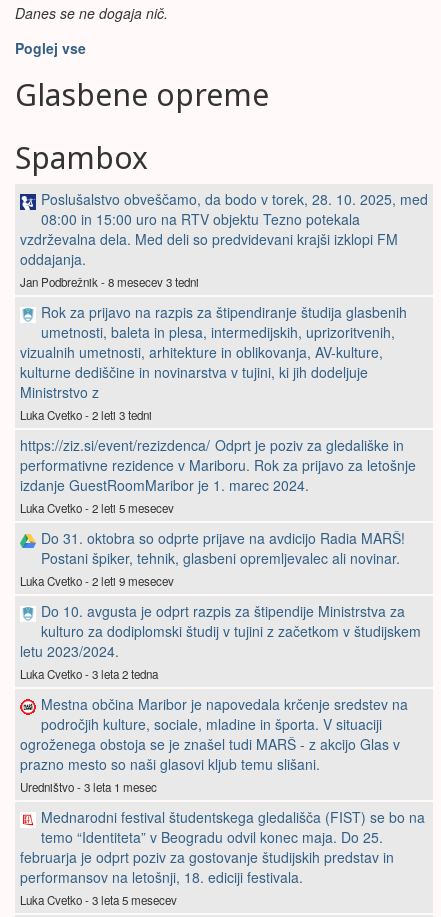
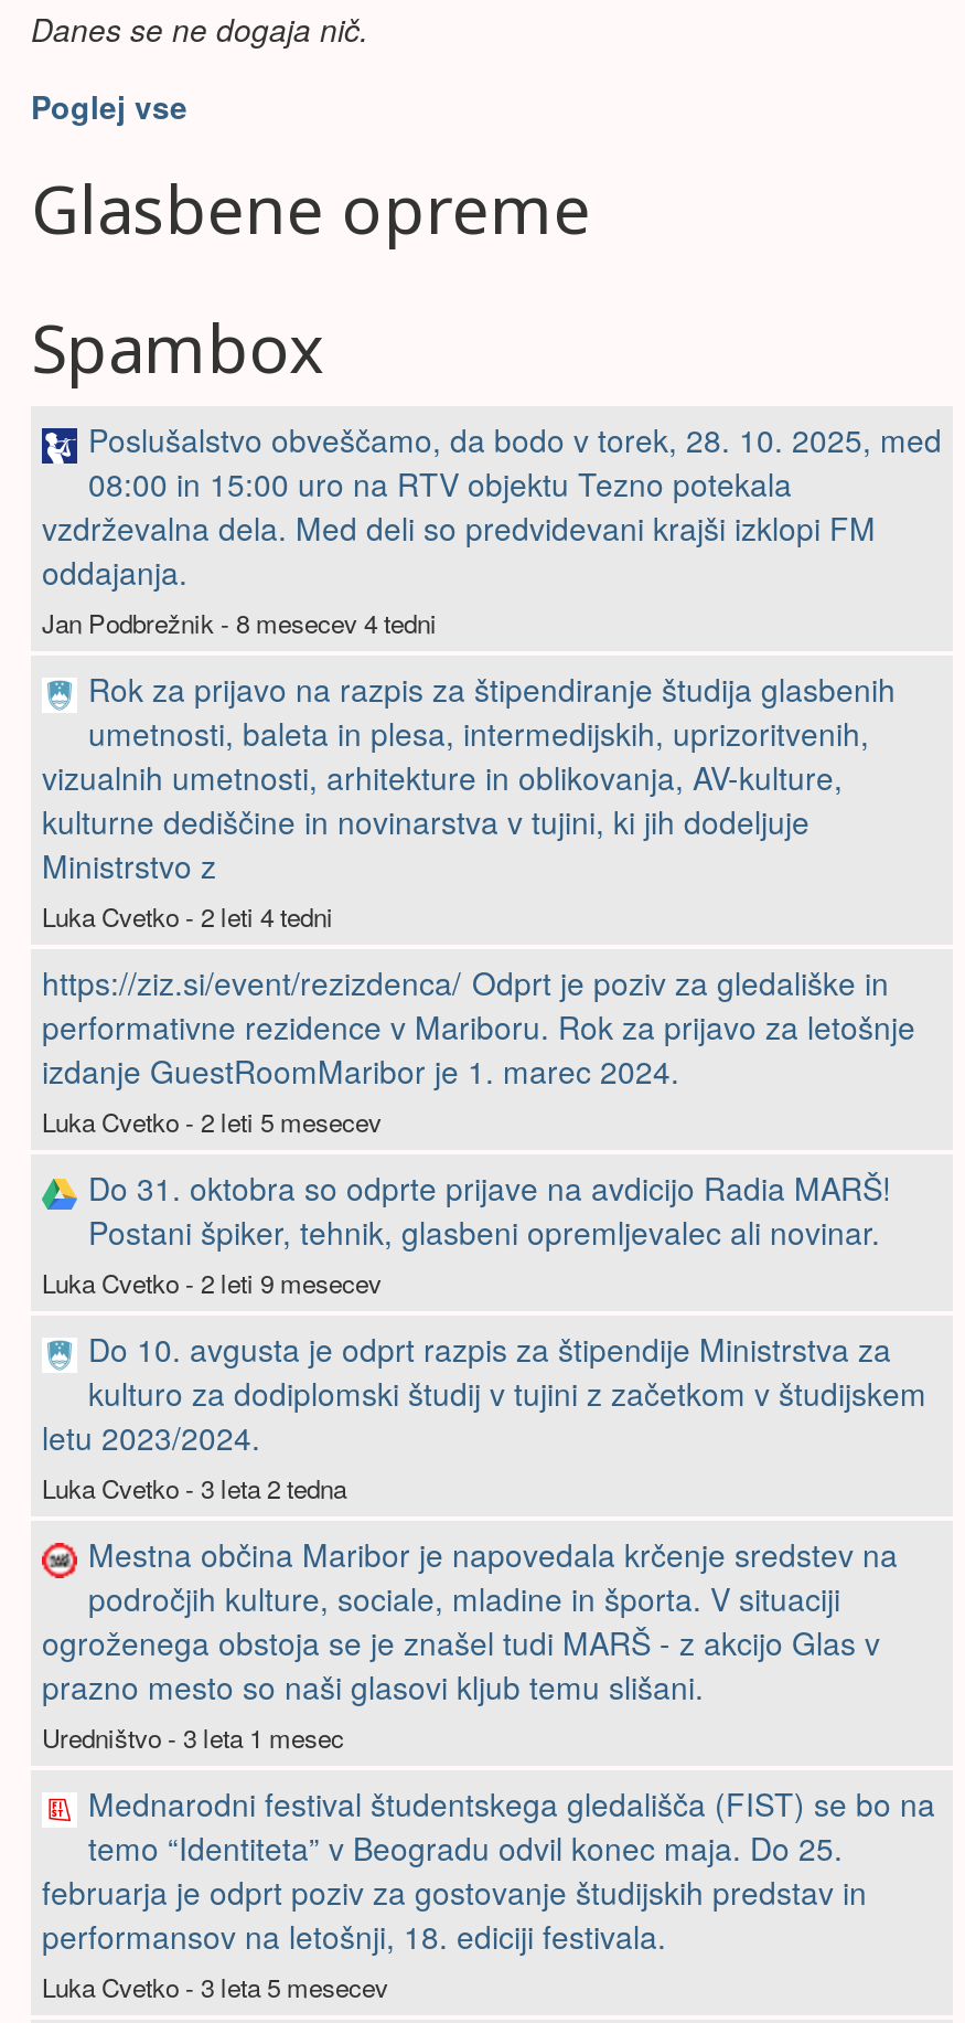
- Jan Podbrežnik - 8 mesecev 3 tedni
+ Jan Podbrežnik - 8 mesecev 4 tedni

- Luka Cvetko - 2 leti 3 tedni
+ Luka Cvetko - 2 leti 4 tedni
